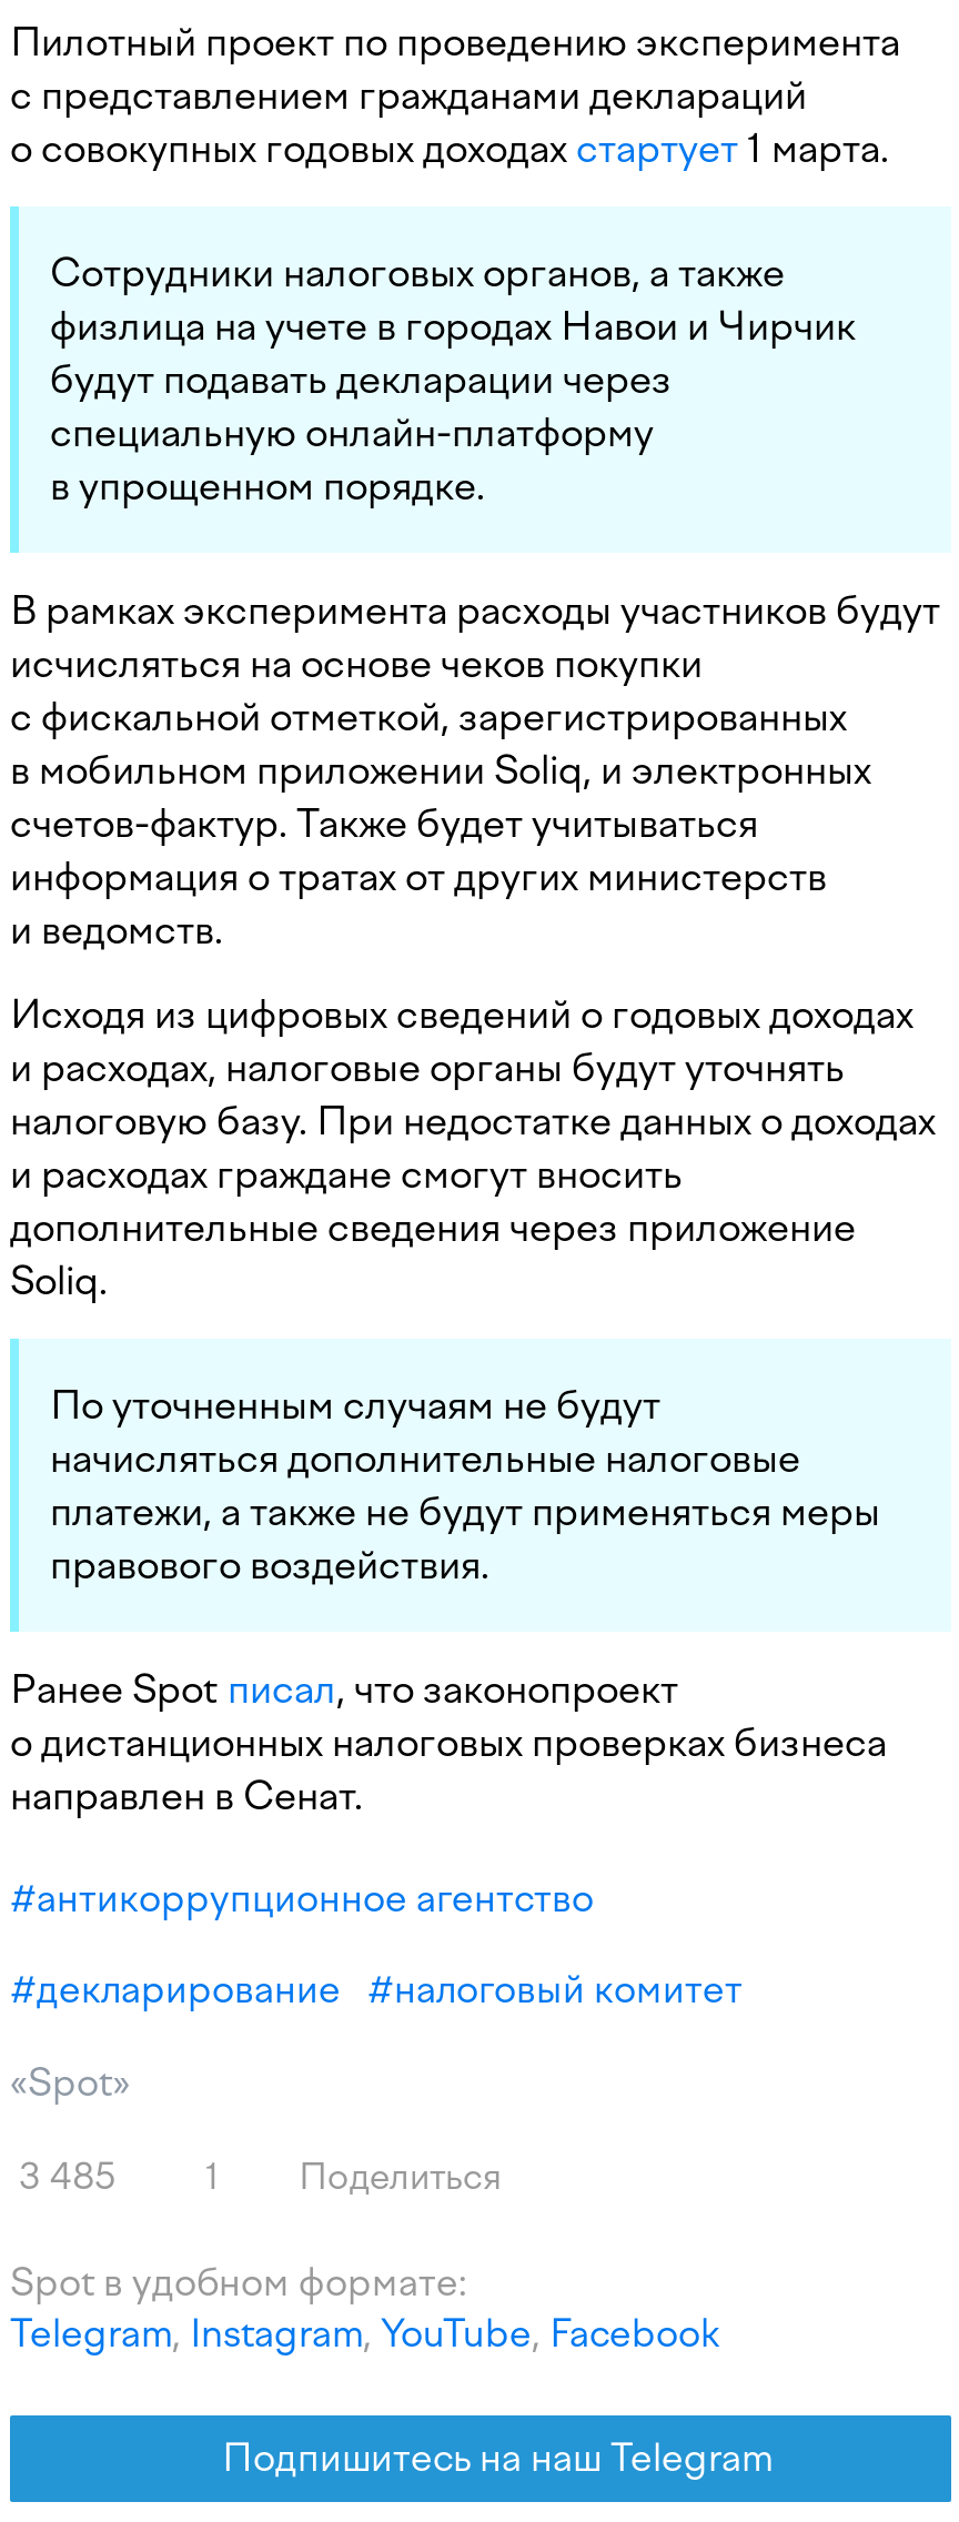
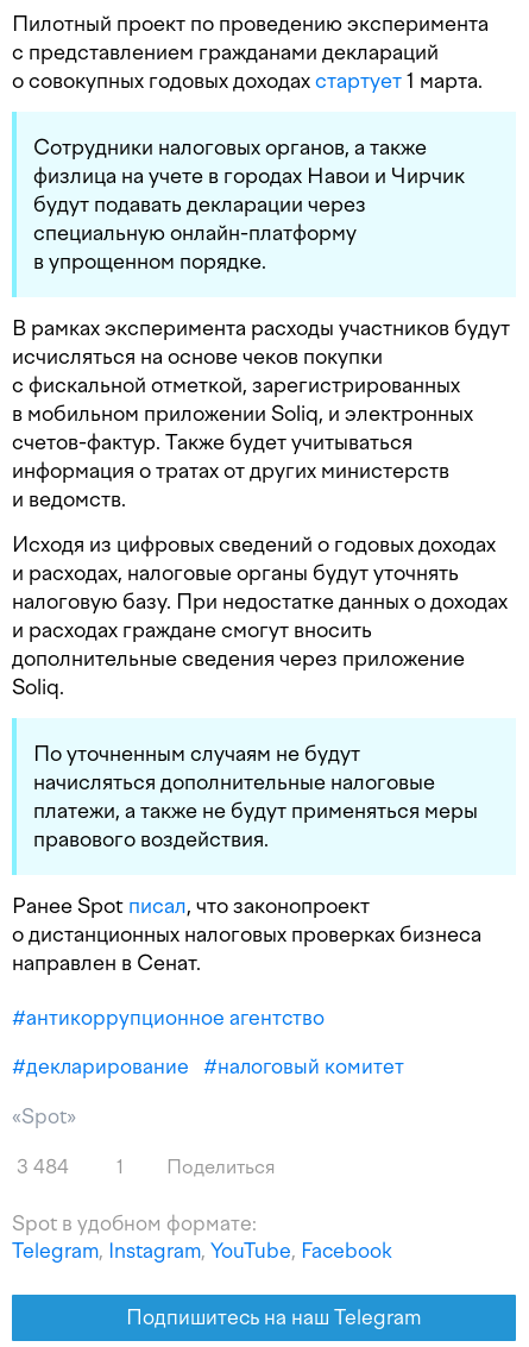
- 3 485 1 Поделиться
+ 3 484 1 Поделиться
